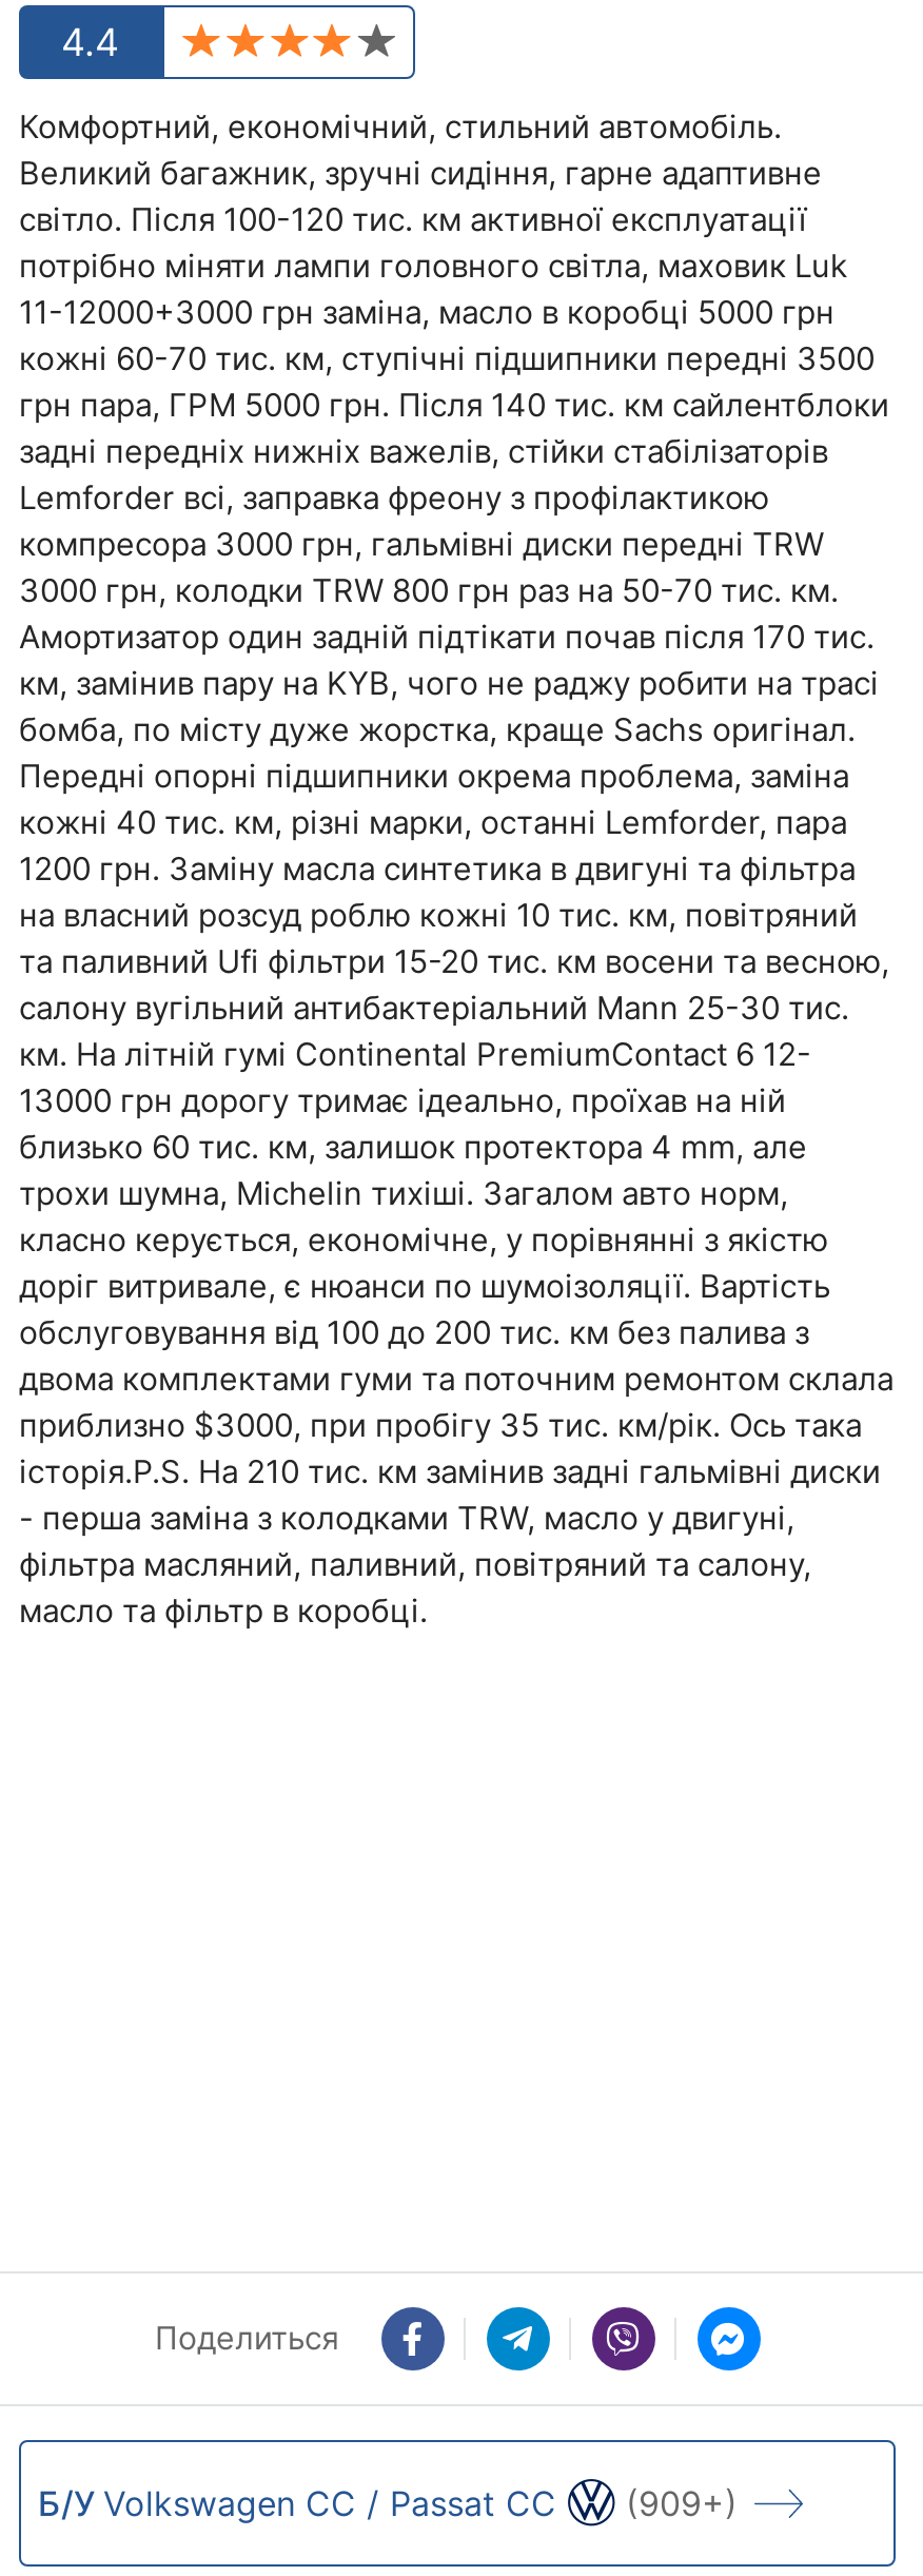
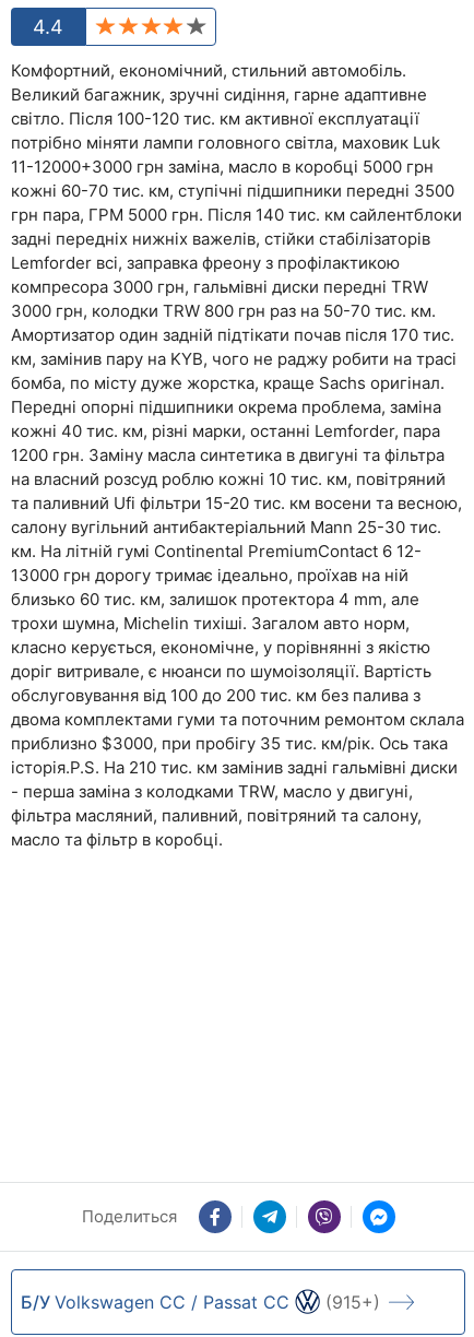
- Б/У Volkswagen CC / Passat CC (909+)
+ Б/У Volkswagen CC / Passat CC (915+)
